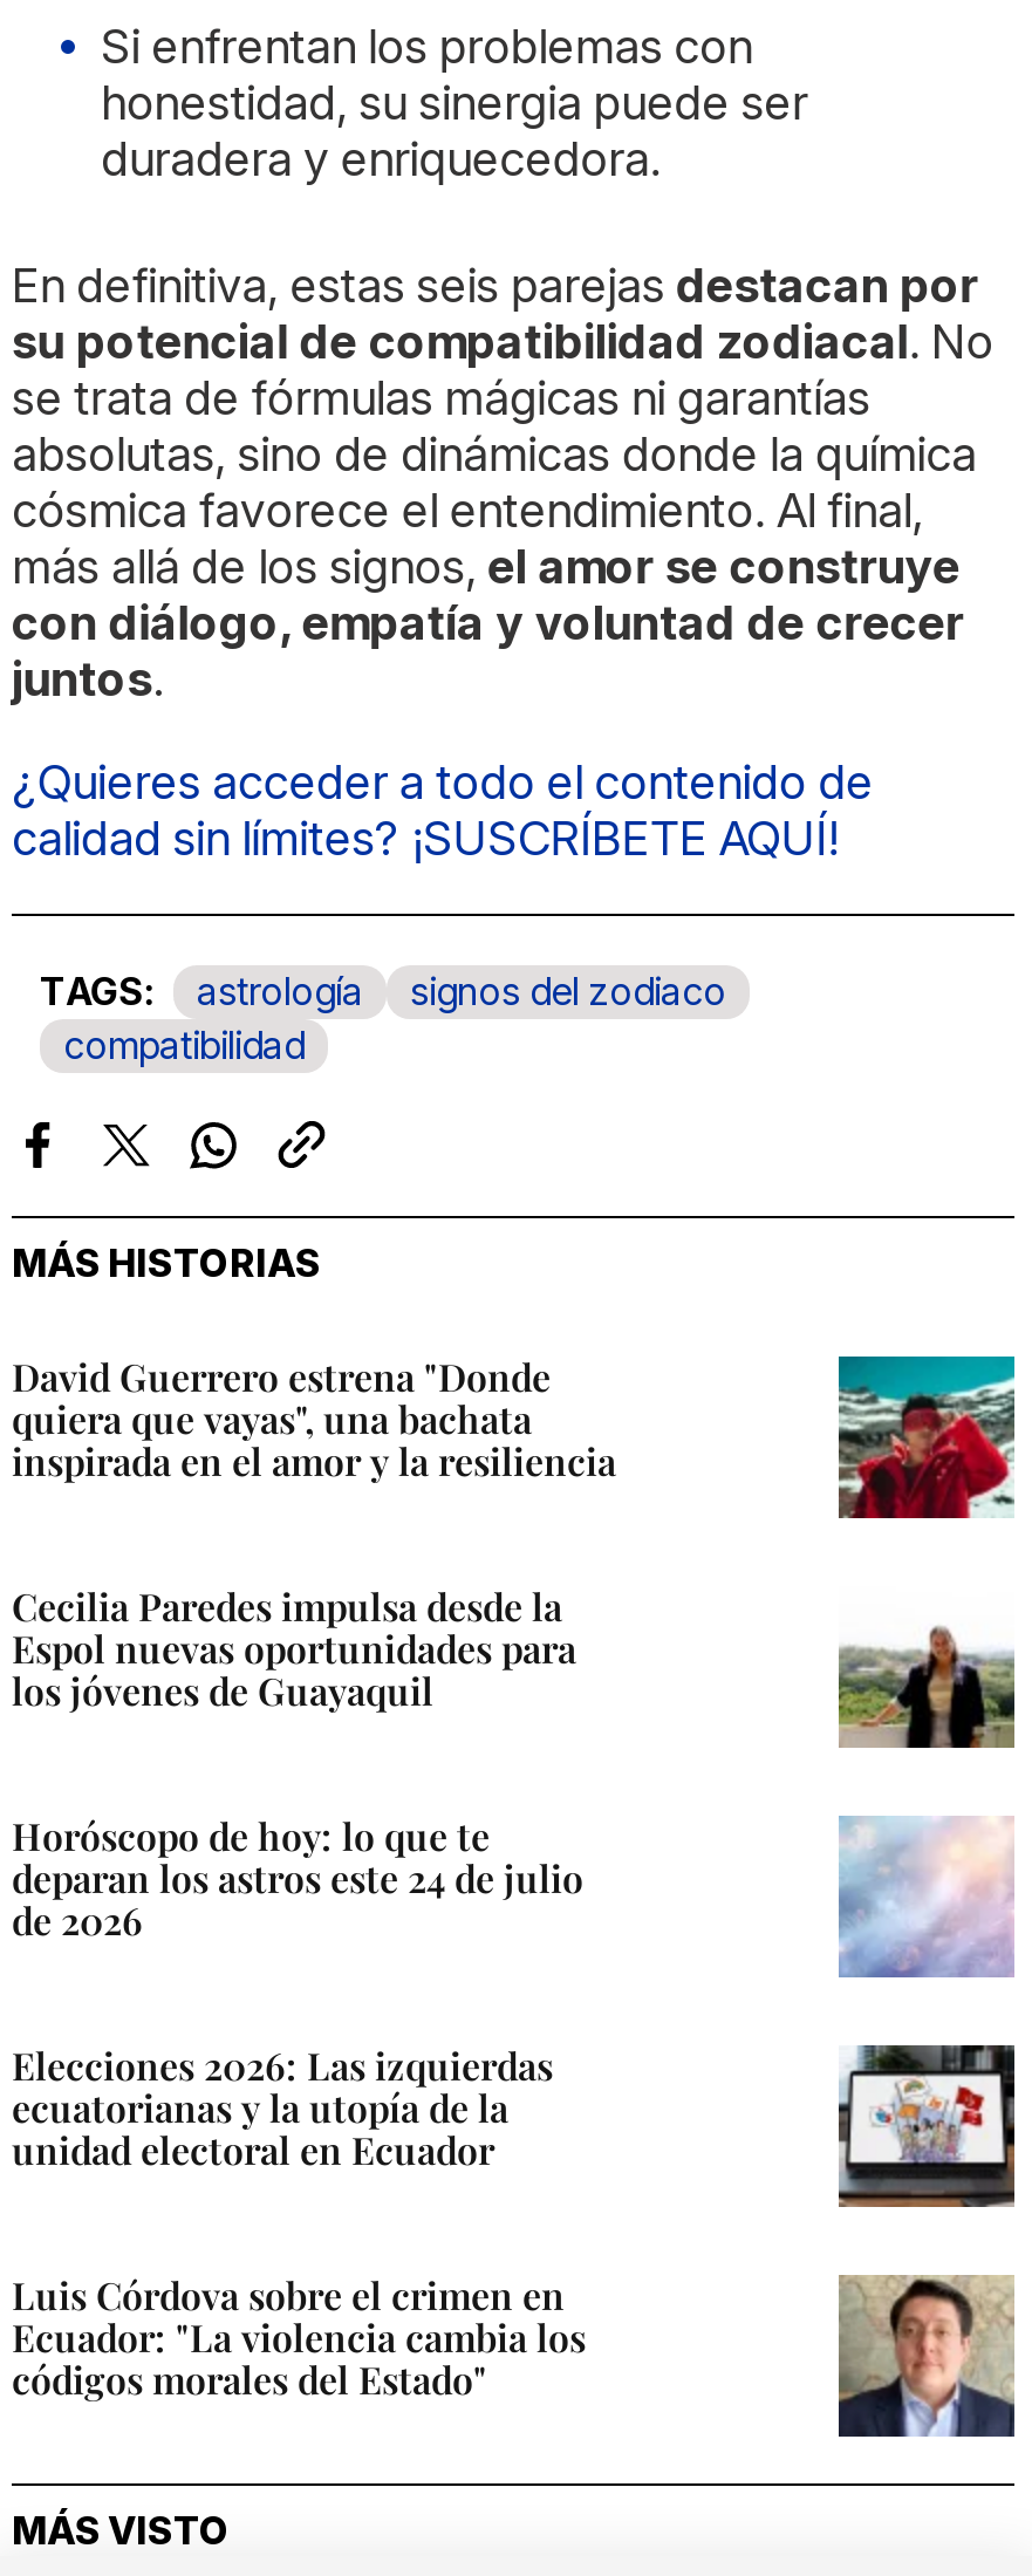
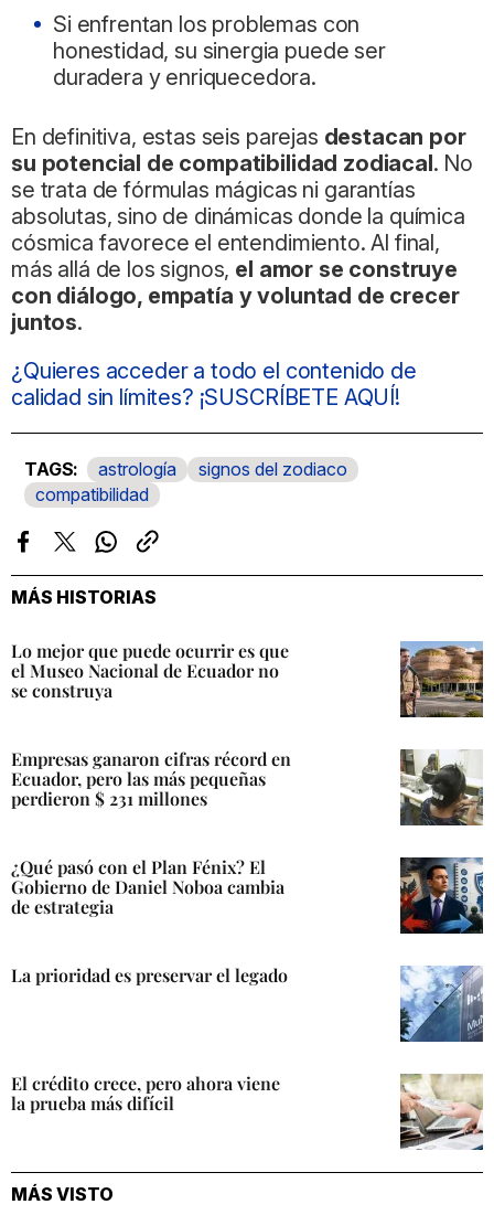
- David Guerrero estrena "Donde
- quiera que vayas", una bachata
- inspirada en el amor y la resiliencia
+ Lo mejor que puede ocurrir es que
+ el Museo Nacional de Ecuador no
+ se construya

- [image]
+ [image]

- Cecilia Paredes impulsa desde la
- Espol nuevas oportunidades para
- los jóvenes de Guayaquil
+ Empresas ganaron cifras récord en
+ Ecuador, pero las más pequeñas
+ perdieron $ 231 millones

- [image]
+ [image]

- Horóscopo de hoy: lo que te
- deparan los astros este 24 de julio
- de 2026
+ ¿Qué pasó con el Plan Fénix? El
+ Gobierno de Daniel Noboa cambia
+ de estrategia

- [image]
+ [image]

- Elecciones 2026: Las izquierdas
- ecuatorianas y la utopía de la
- unidad electoral en Ecuador
+ La prioridad es preservar el legado

- [image]
+ [image]

- Luis Córdova sobre el crimen en
- Ecuador: "La violencia cambia los
- códigos morales del Estado"
+ El crédito crece, pero ahora viene
+ la prueba más difícil

- [image]
+ [image]
